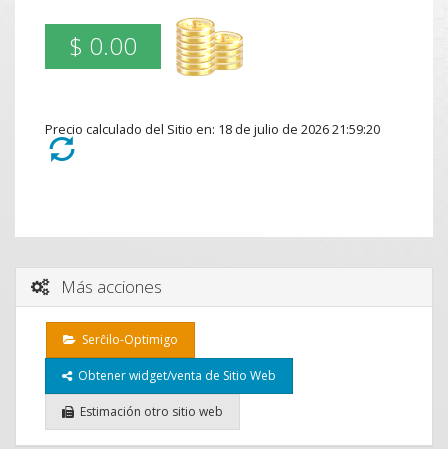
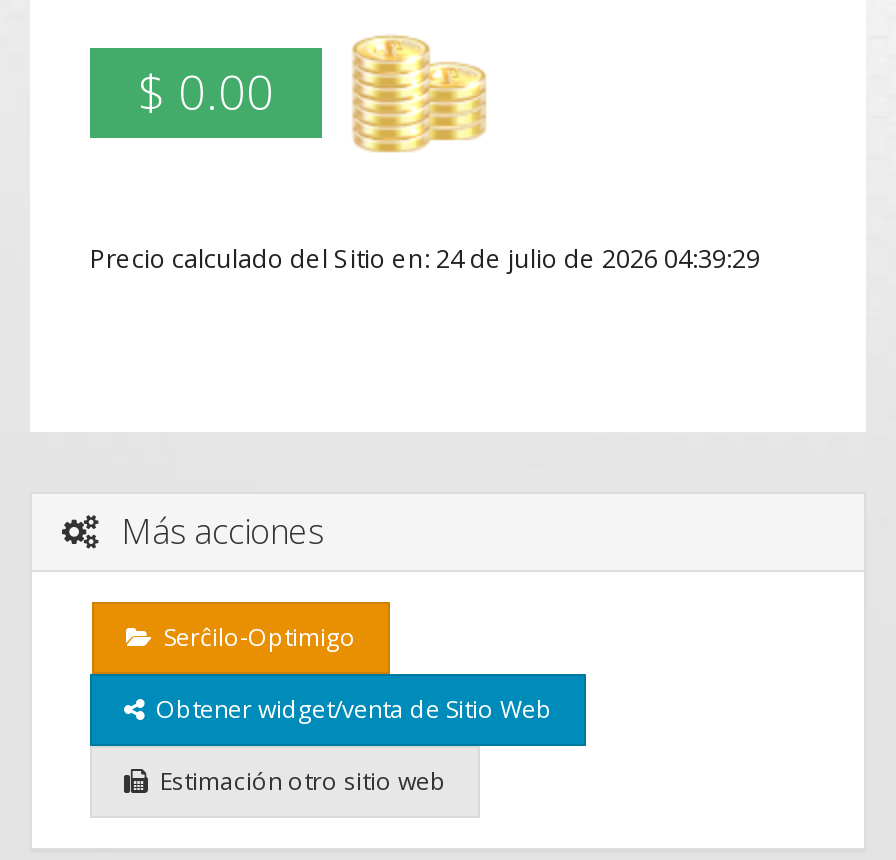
- Precio calculado del Sitio en: 18 de julio de 2026 21:59:20
+ Precio calculado del Sitio en: 24 de julio de 2026 04:39:29
